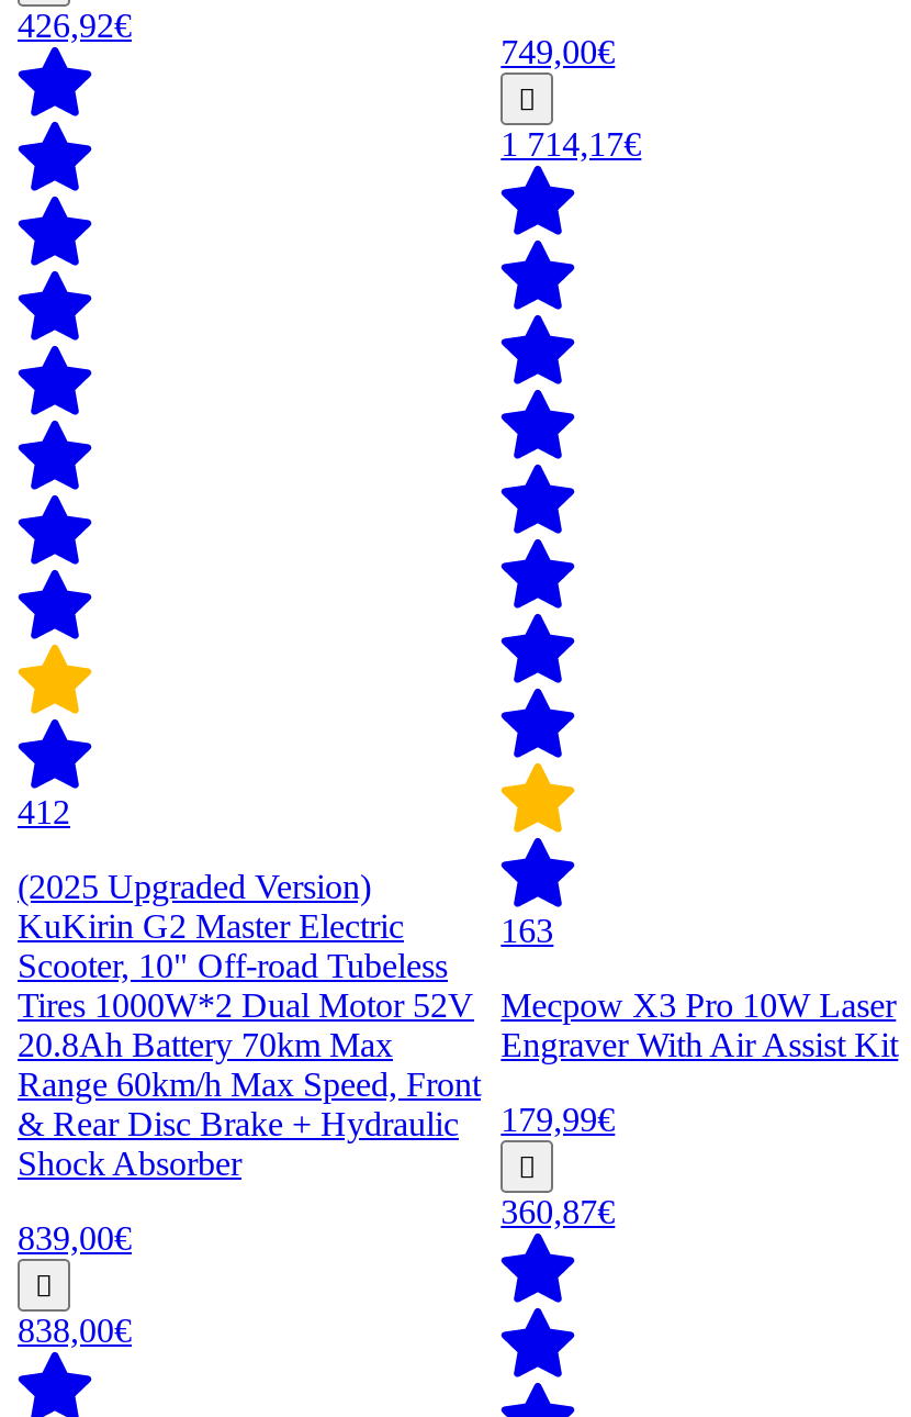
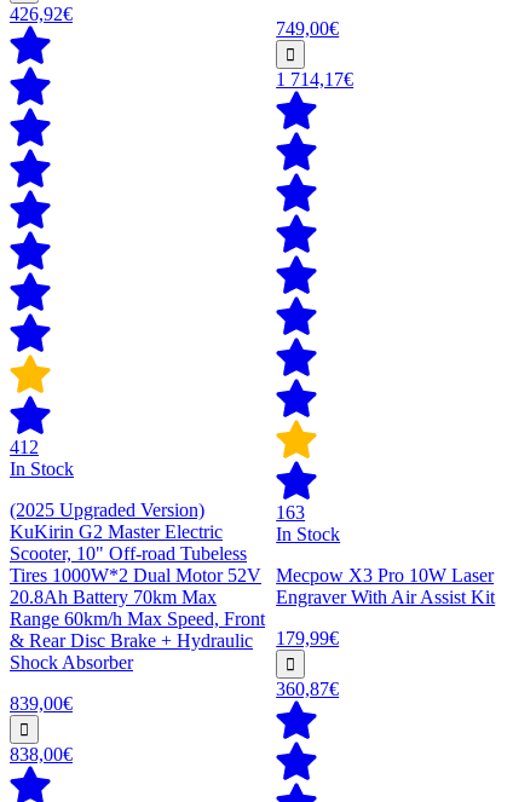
+ In Stock

+ In Stock
